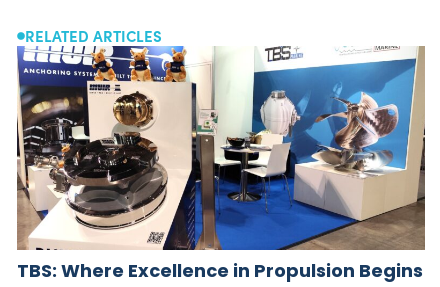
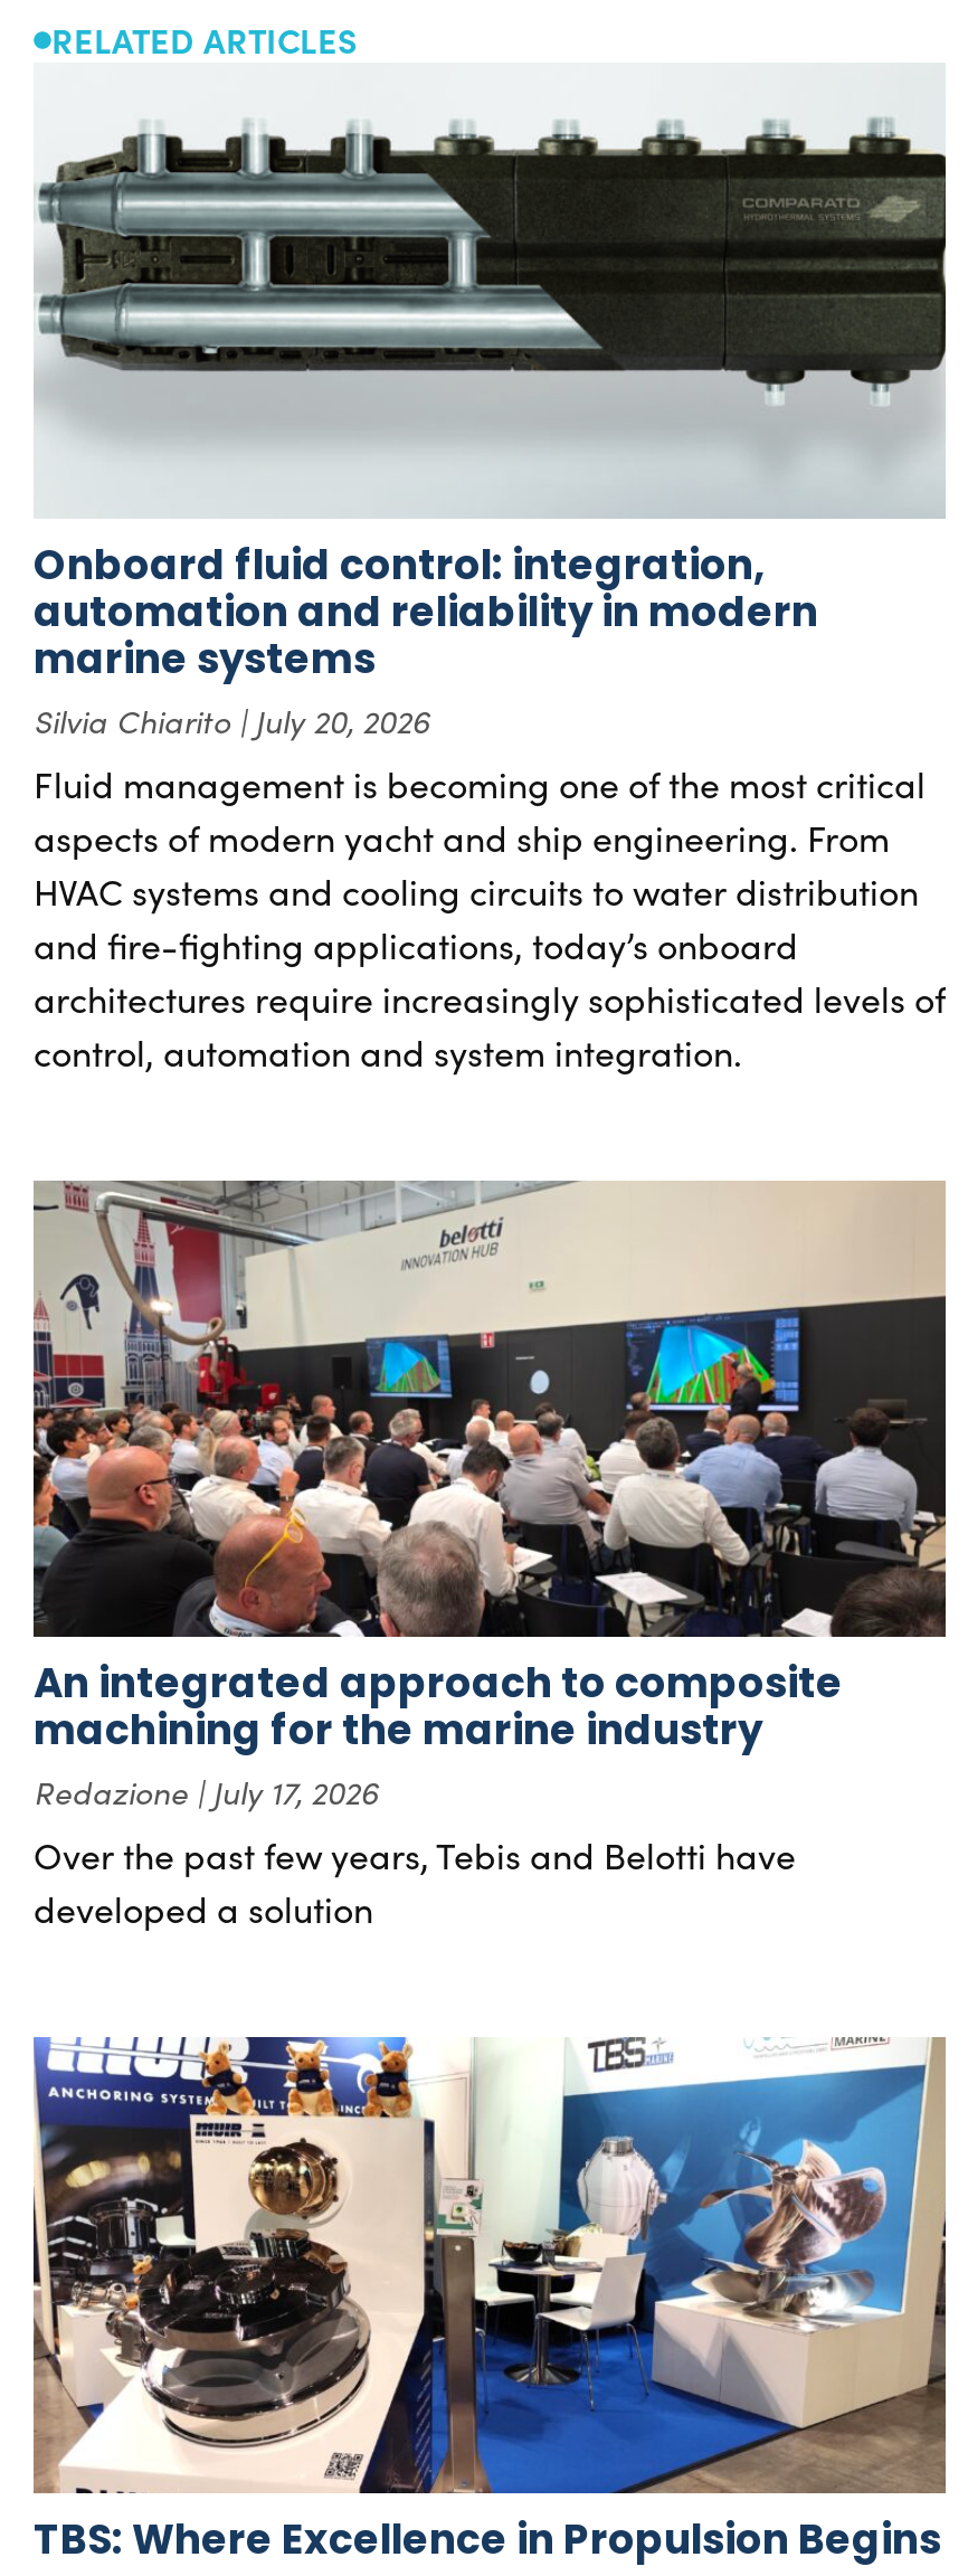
+ [image]
+ An integrated approach to composite
+ machining for the marine industry
+ Redazione July 17, 2026
+ Over the past few years, Tebis and Belotti have
+ developed a solution

+ [image]
+ Onboard fluid control: integration,
+ automation and reliability in modern
+ marine systems
+ Silvia Chiarito July 20, 2026
+ Fluid management is becoming one of the most critical
+ aspects of modern yacht and ship engineering. From
+ HVAC systems and cooling circuits to water distribution
+ and fire-fighting applications, today’s onboard
+ architectures require increasingly sophisticated levels of
+ control, automation and system integration.
